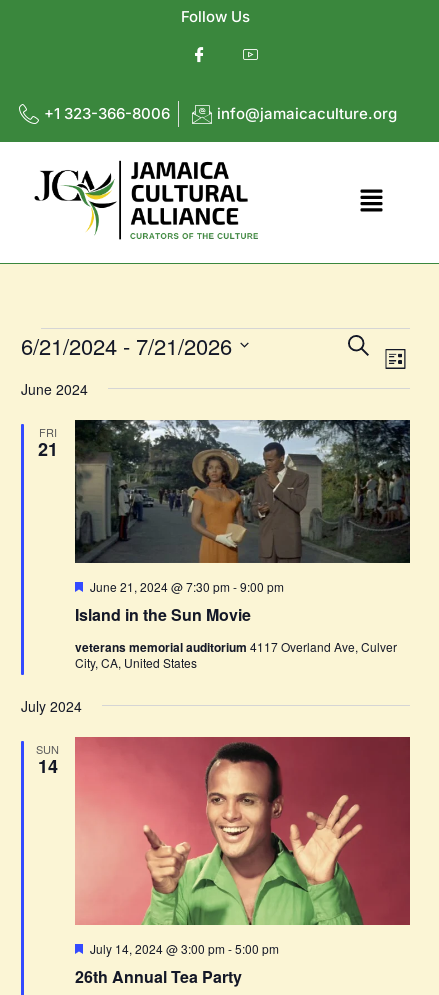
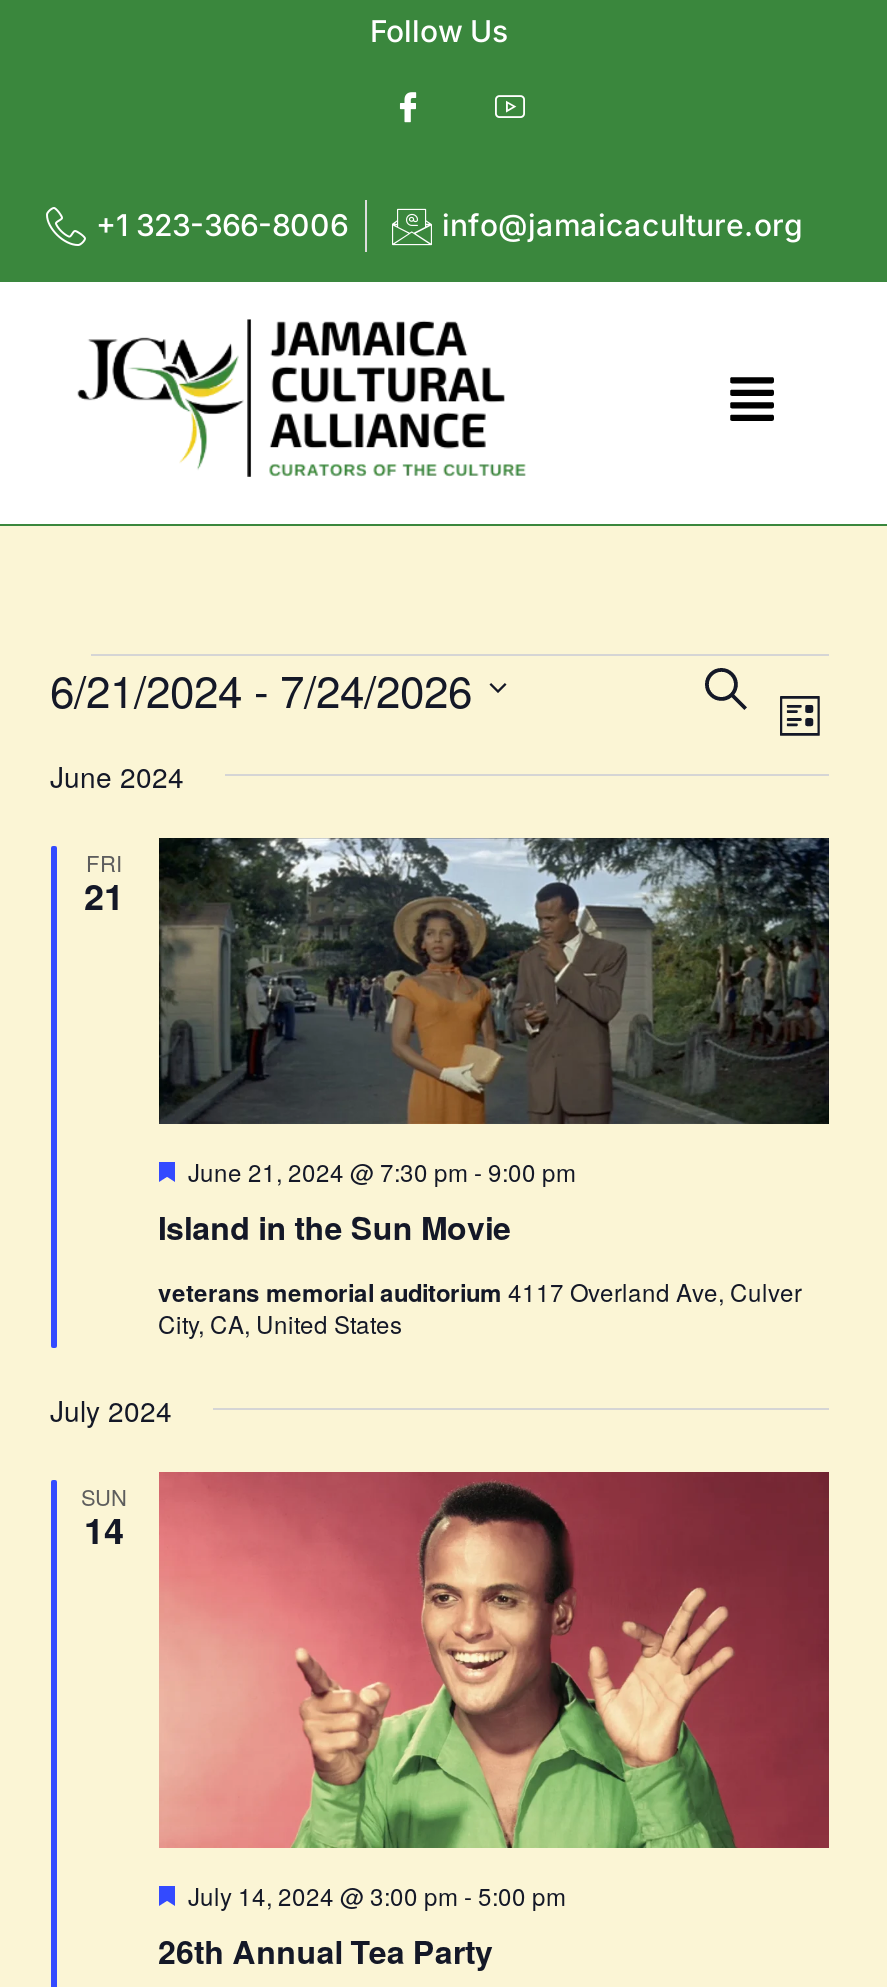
- 6/21/2024 - 7/21/2026
+ 6/21/2024 - 7/24/2026
